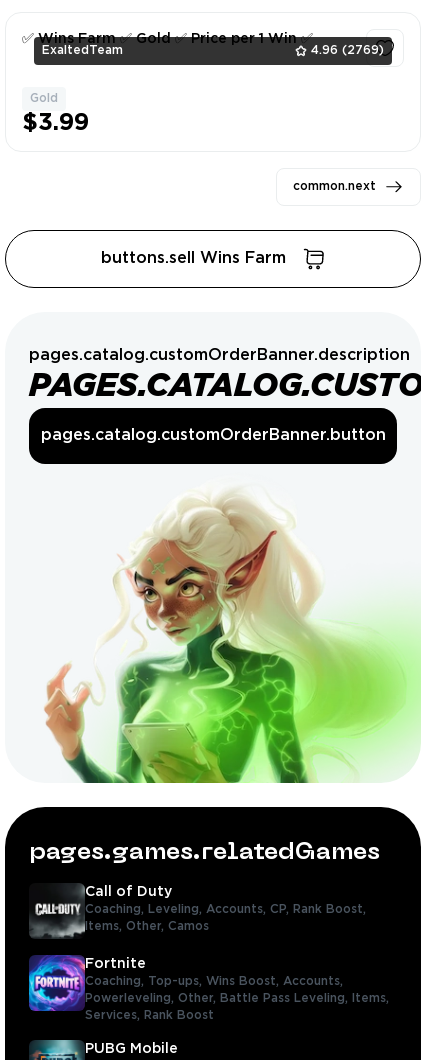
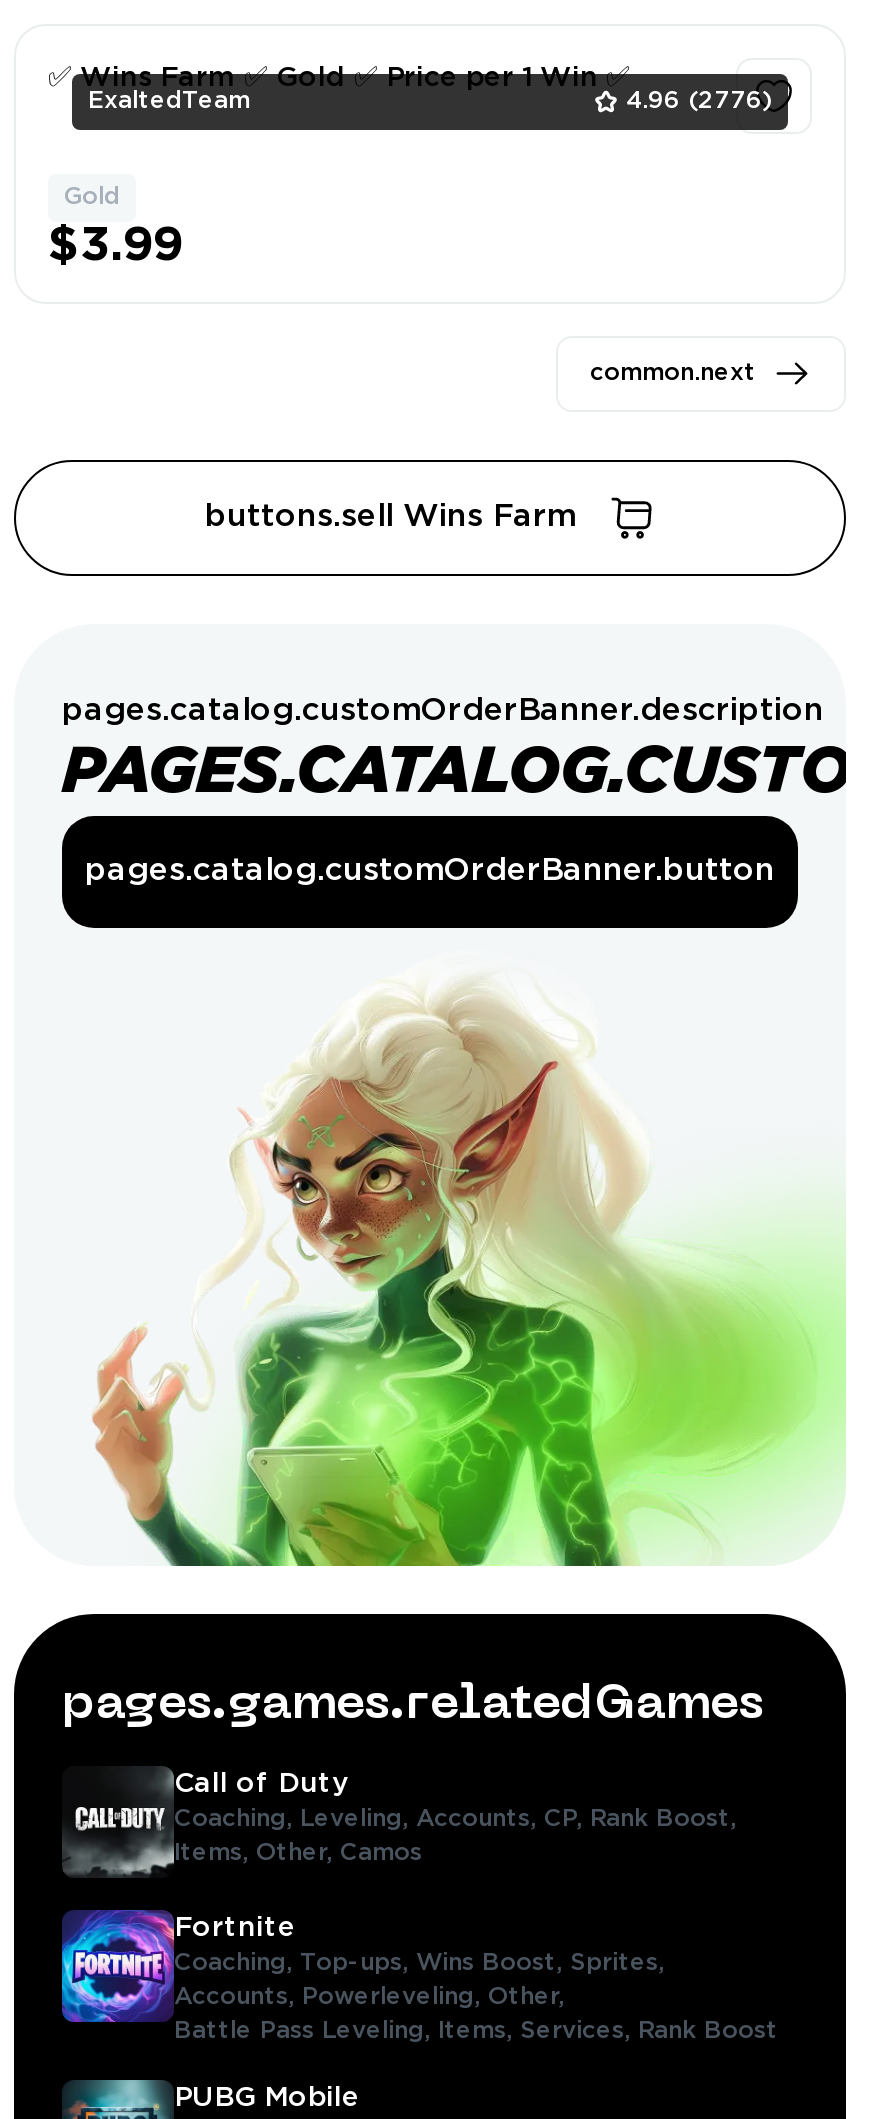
- 4.96 (2769)
+ 4.96 (2776)

- Coaching, Top-ups, Wins Boost, Accounts,
+ Coaching, Top-ups, Wins Boost, Sprites,

- Powerleveling, Other, Battle Pass Leveling, Items,
+ Accounts, Powerleveling, Other,

- Services, Rank Boost
+ Battle Pass Leveling, Items, Services, Rank Boost
